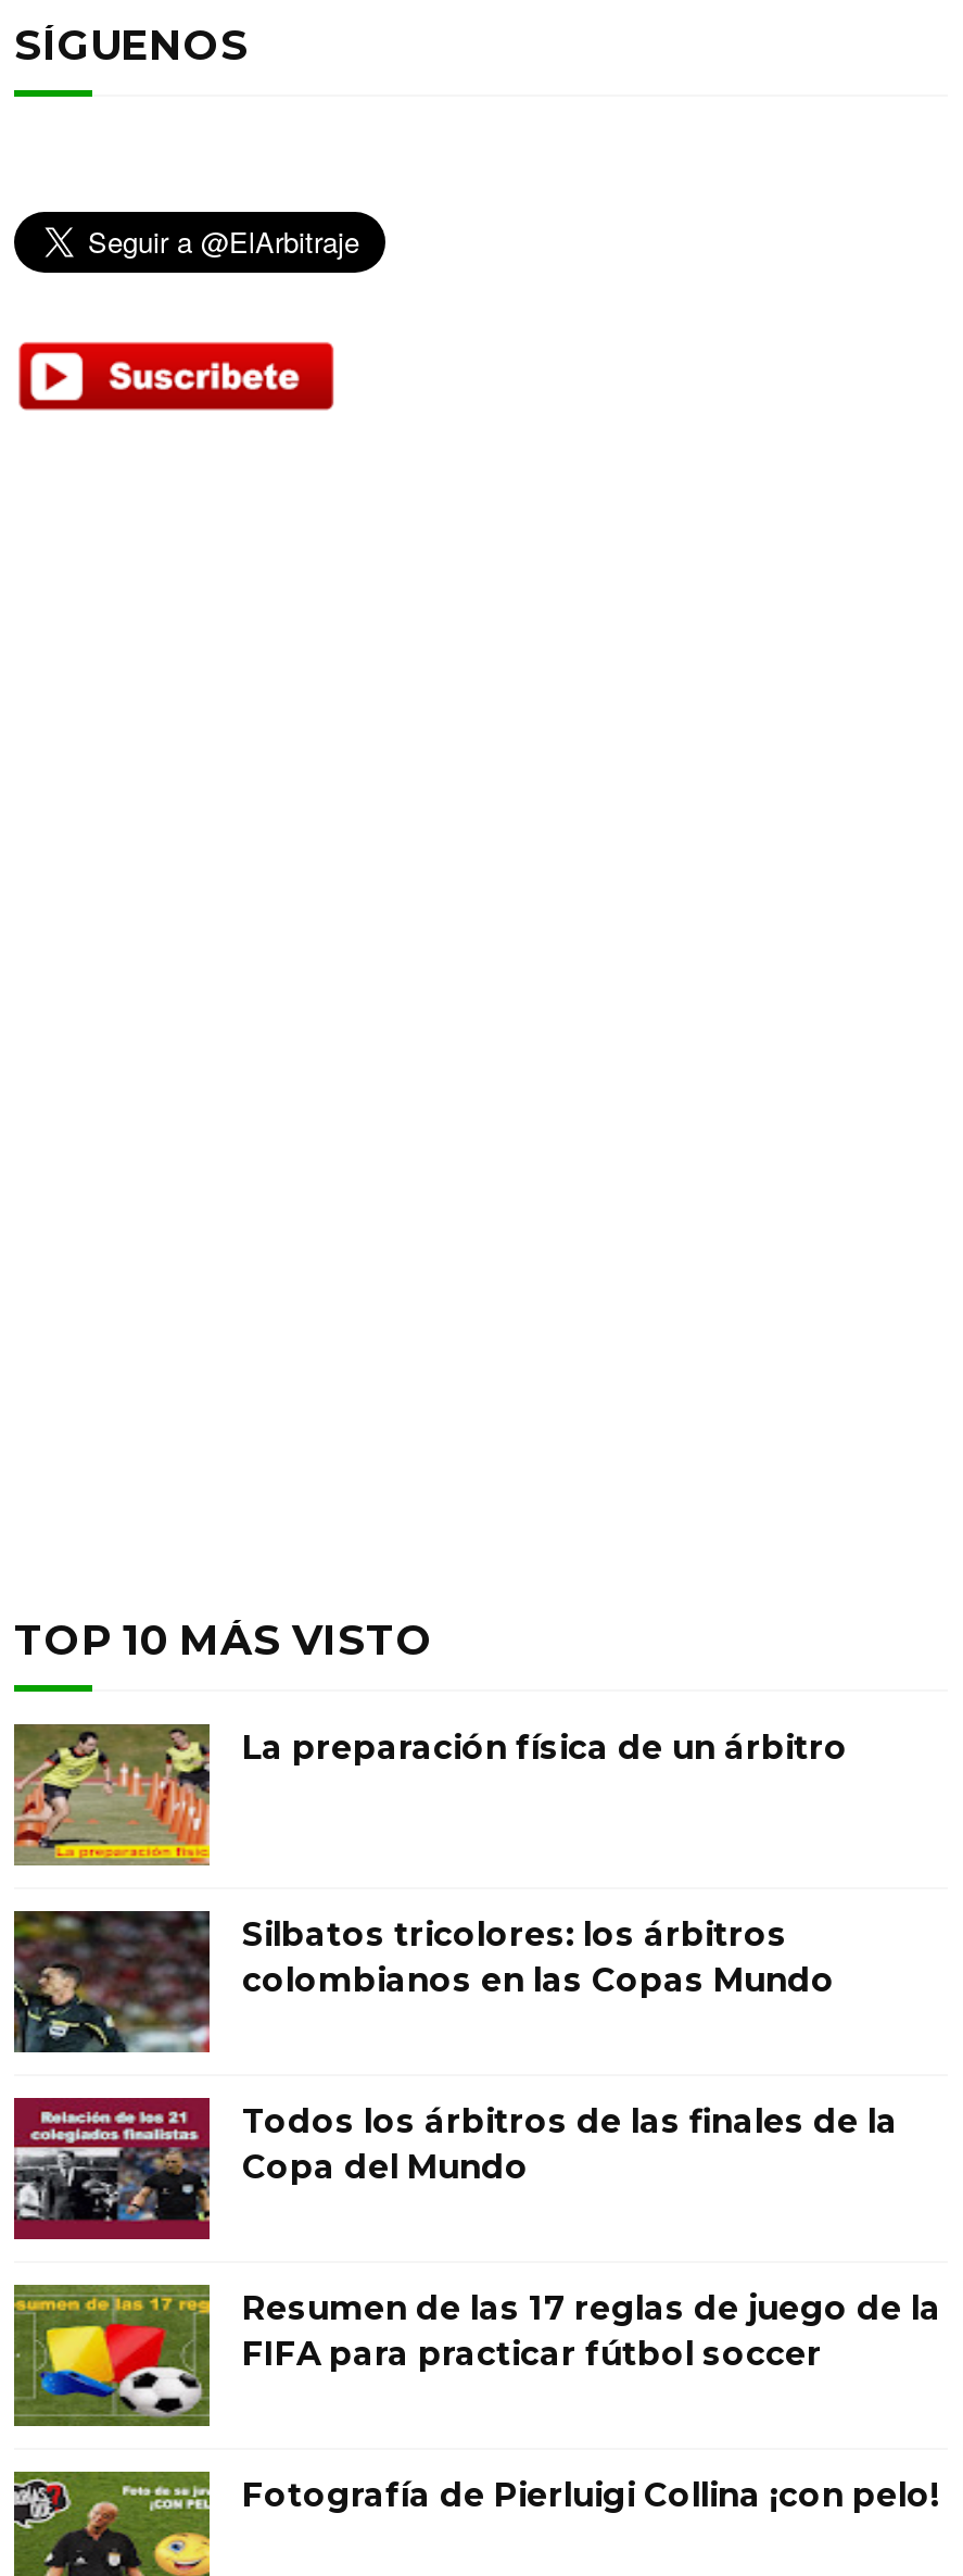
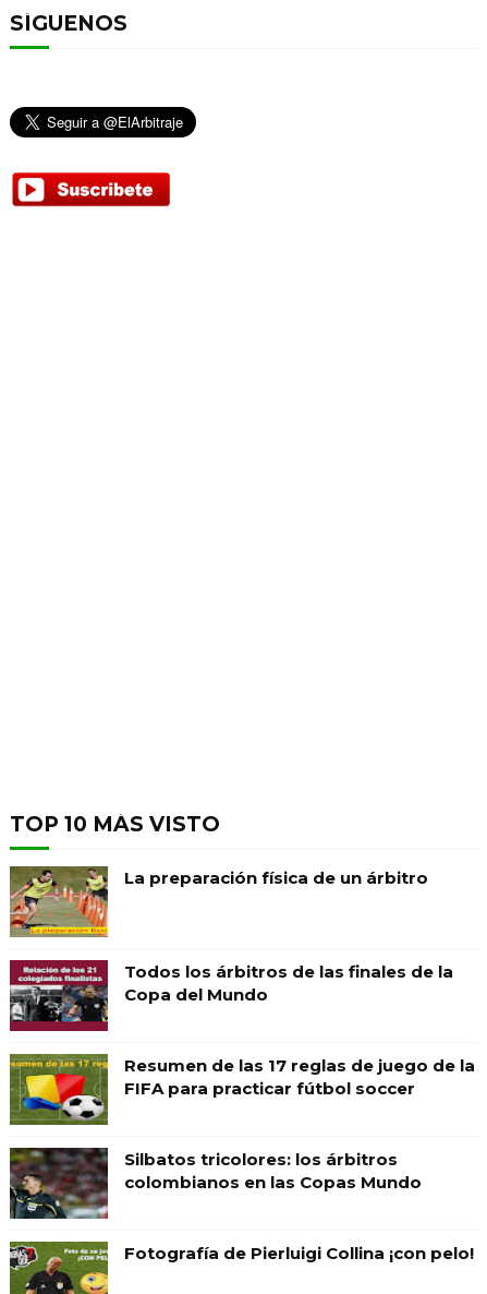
moved down: [image] | Silbatos tricolores: los árbitros | colombianos en las Copas Mundo

moved up: [image] | Todos los árbitros de las finales de la | Copa del Mundo | Resumen de las 17 reglas de juego de la | FIFA para practicar fútbol soccer
